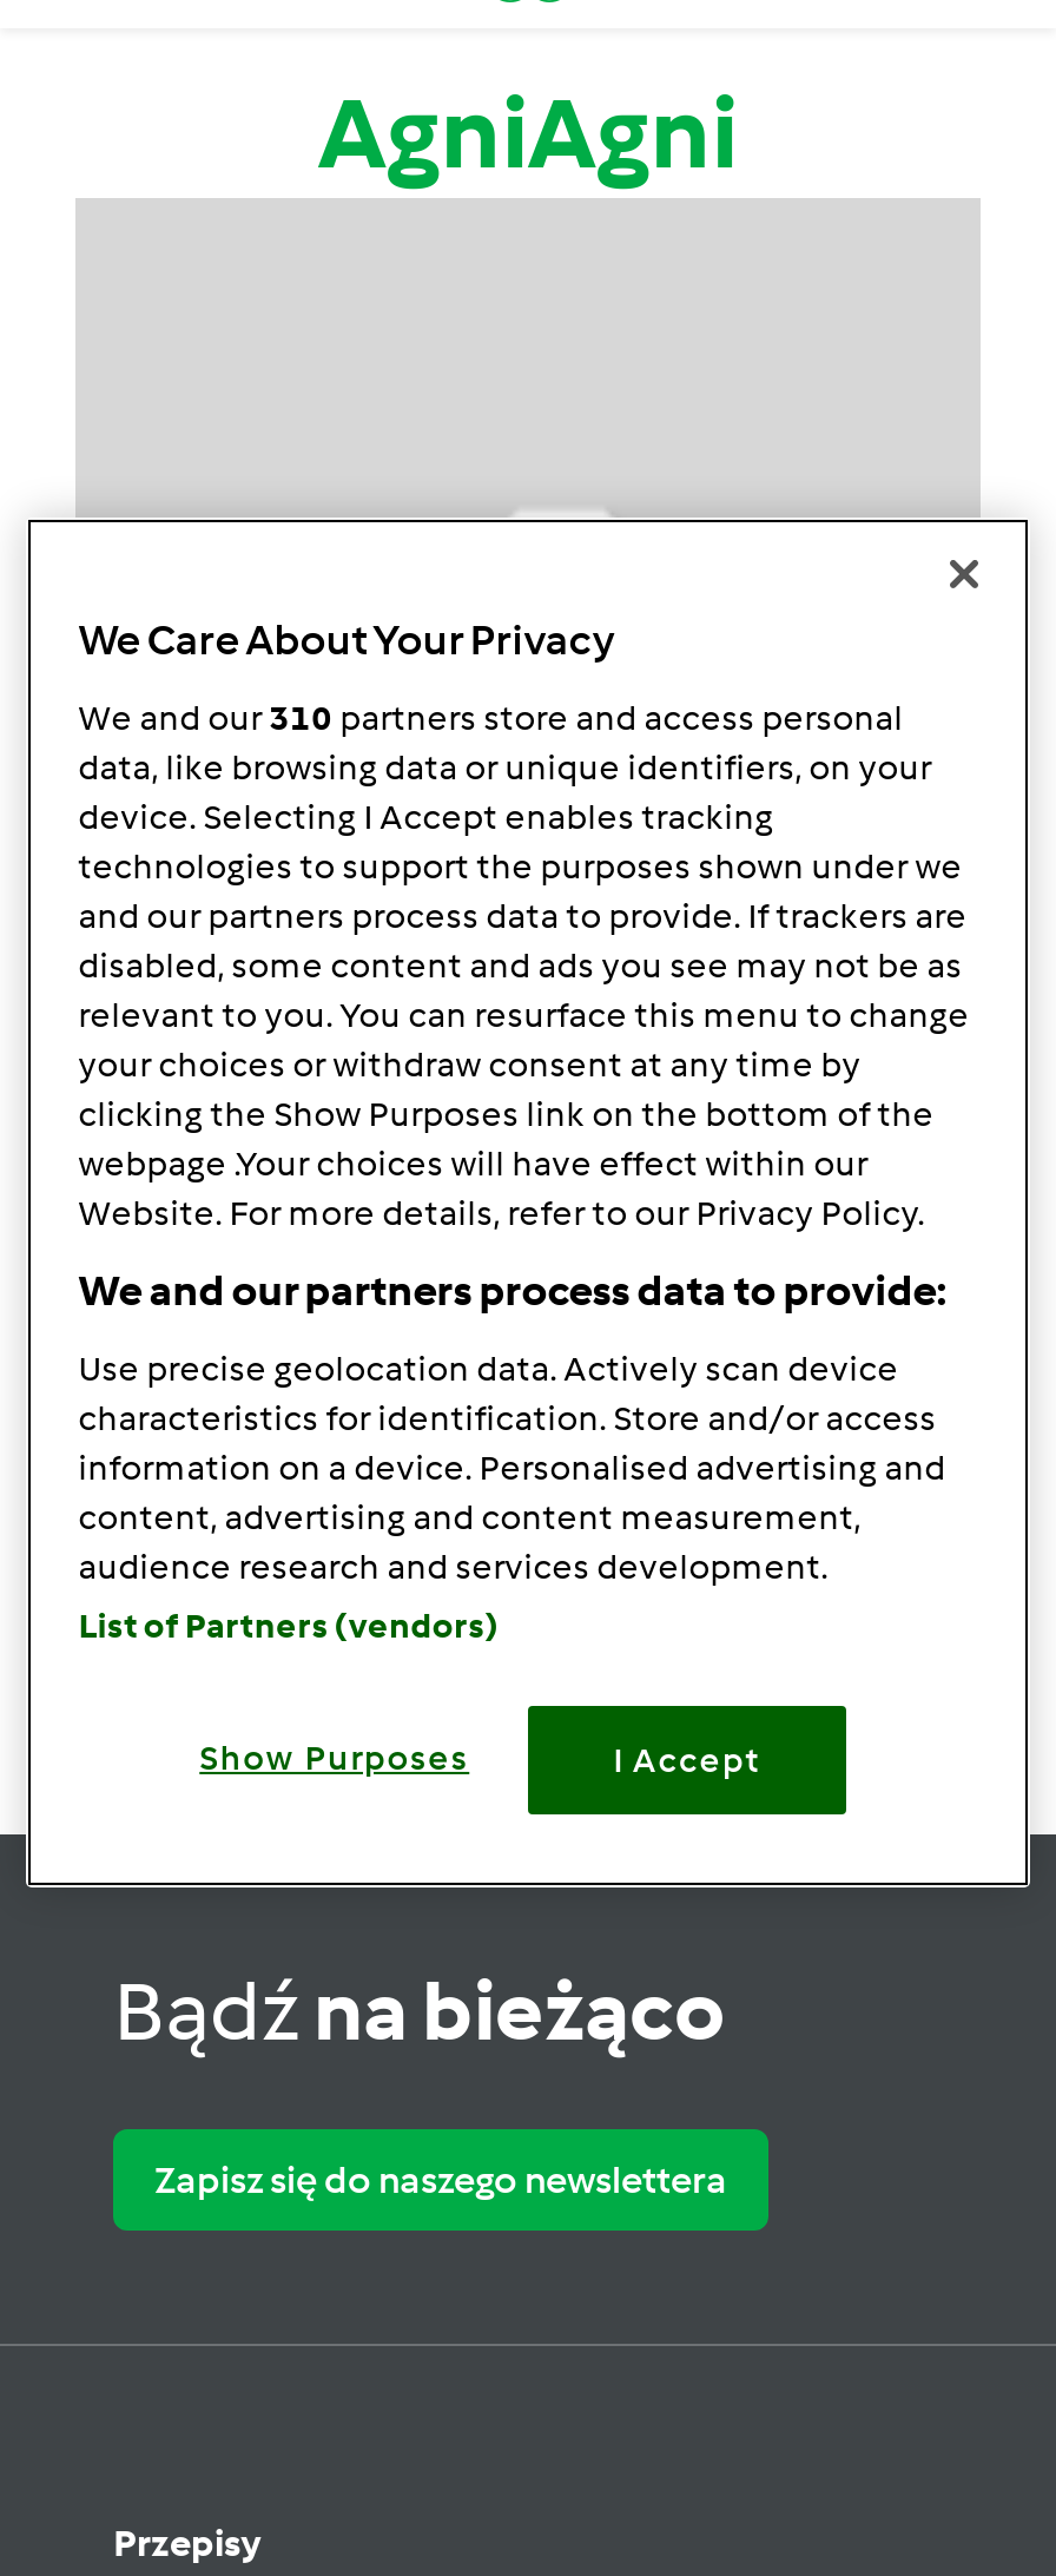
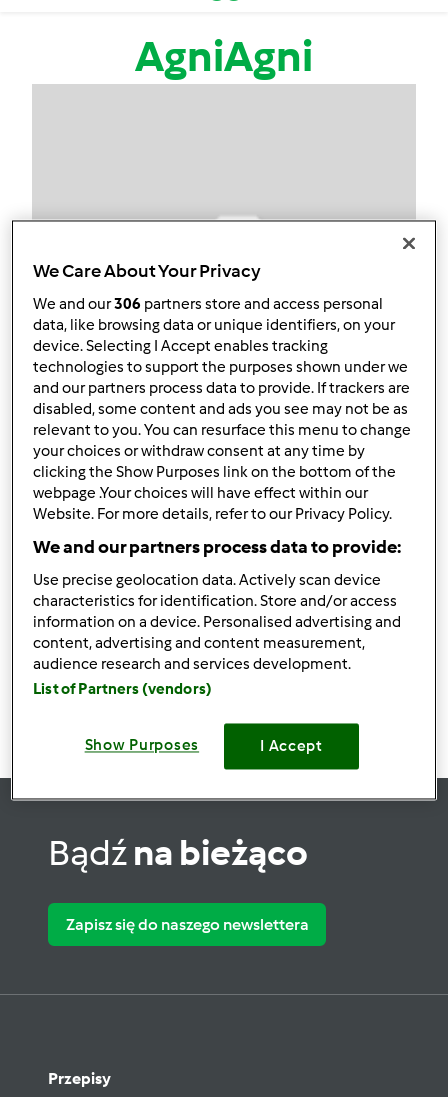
- We and our310 partners store and access personal
+ We and our306 partners store and access personal
